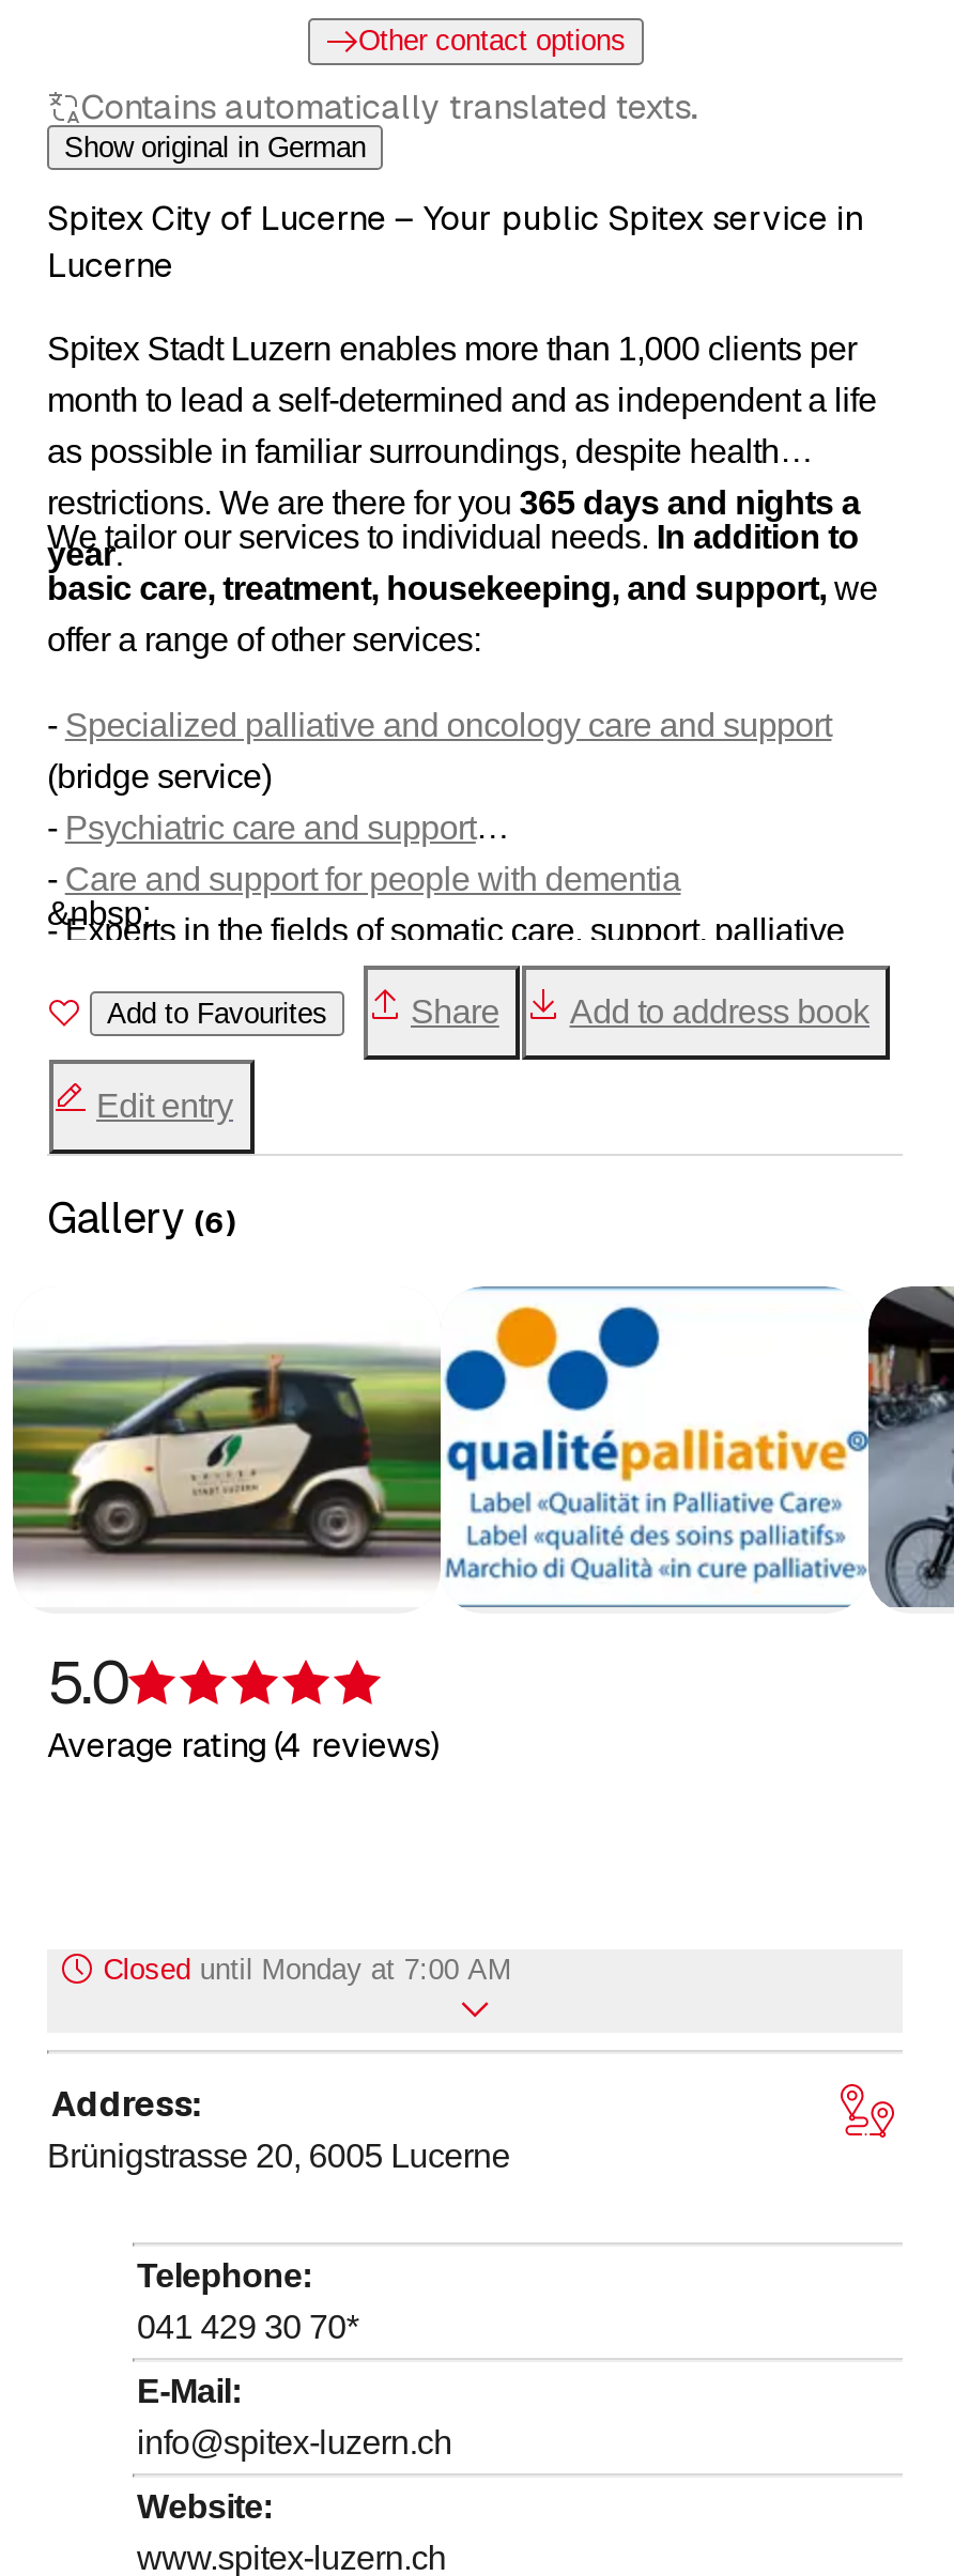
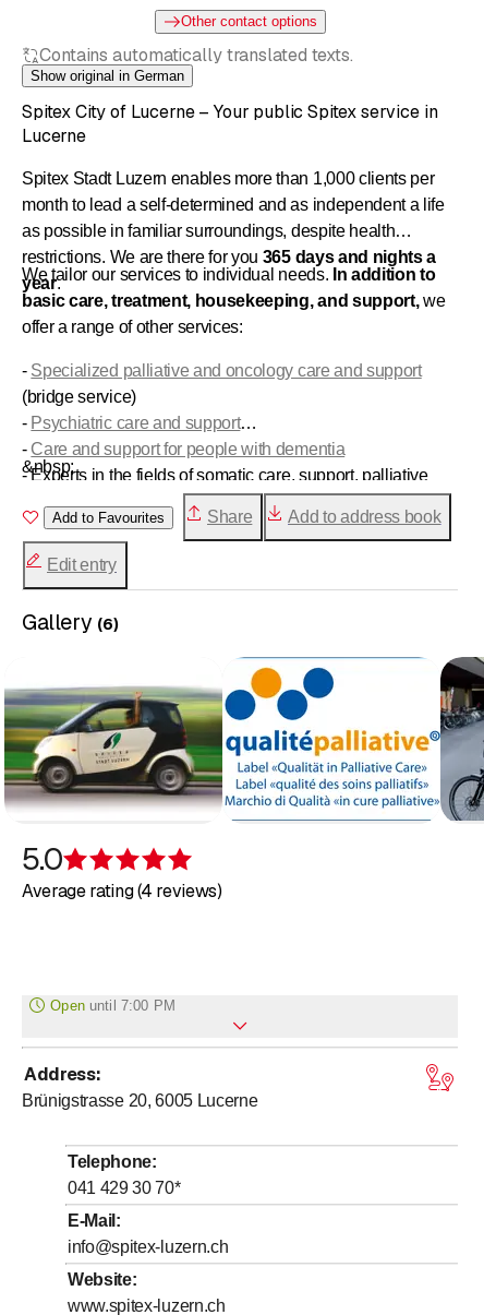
- Closed until Monday at 7:00 AM
+ Open until 7:00 PM
